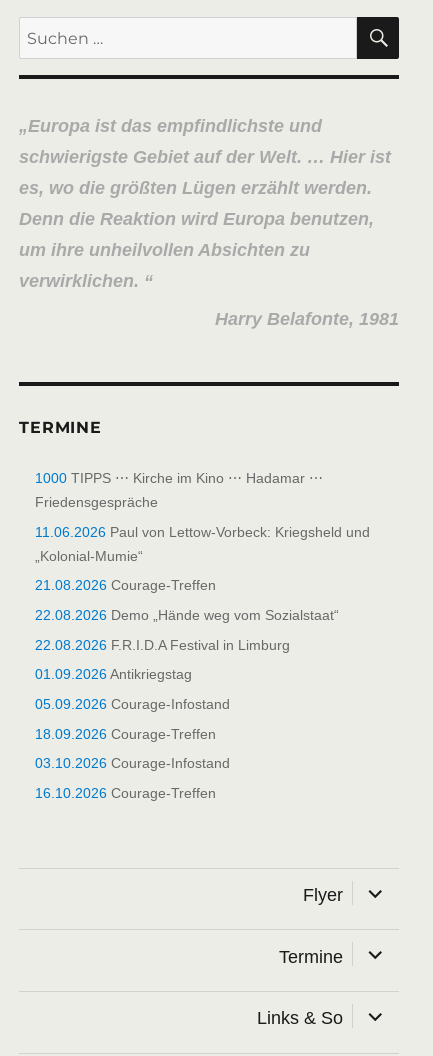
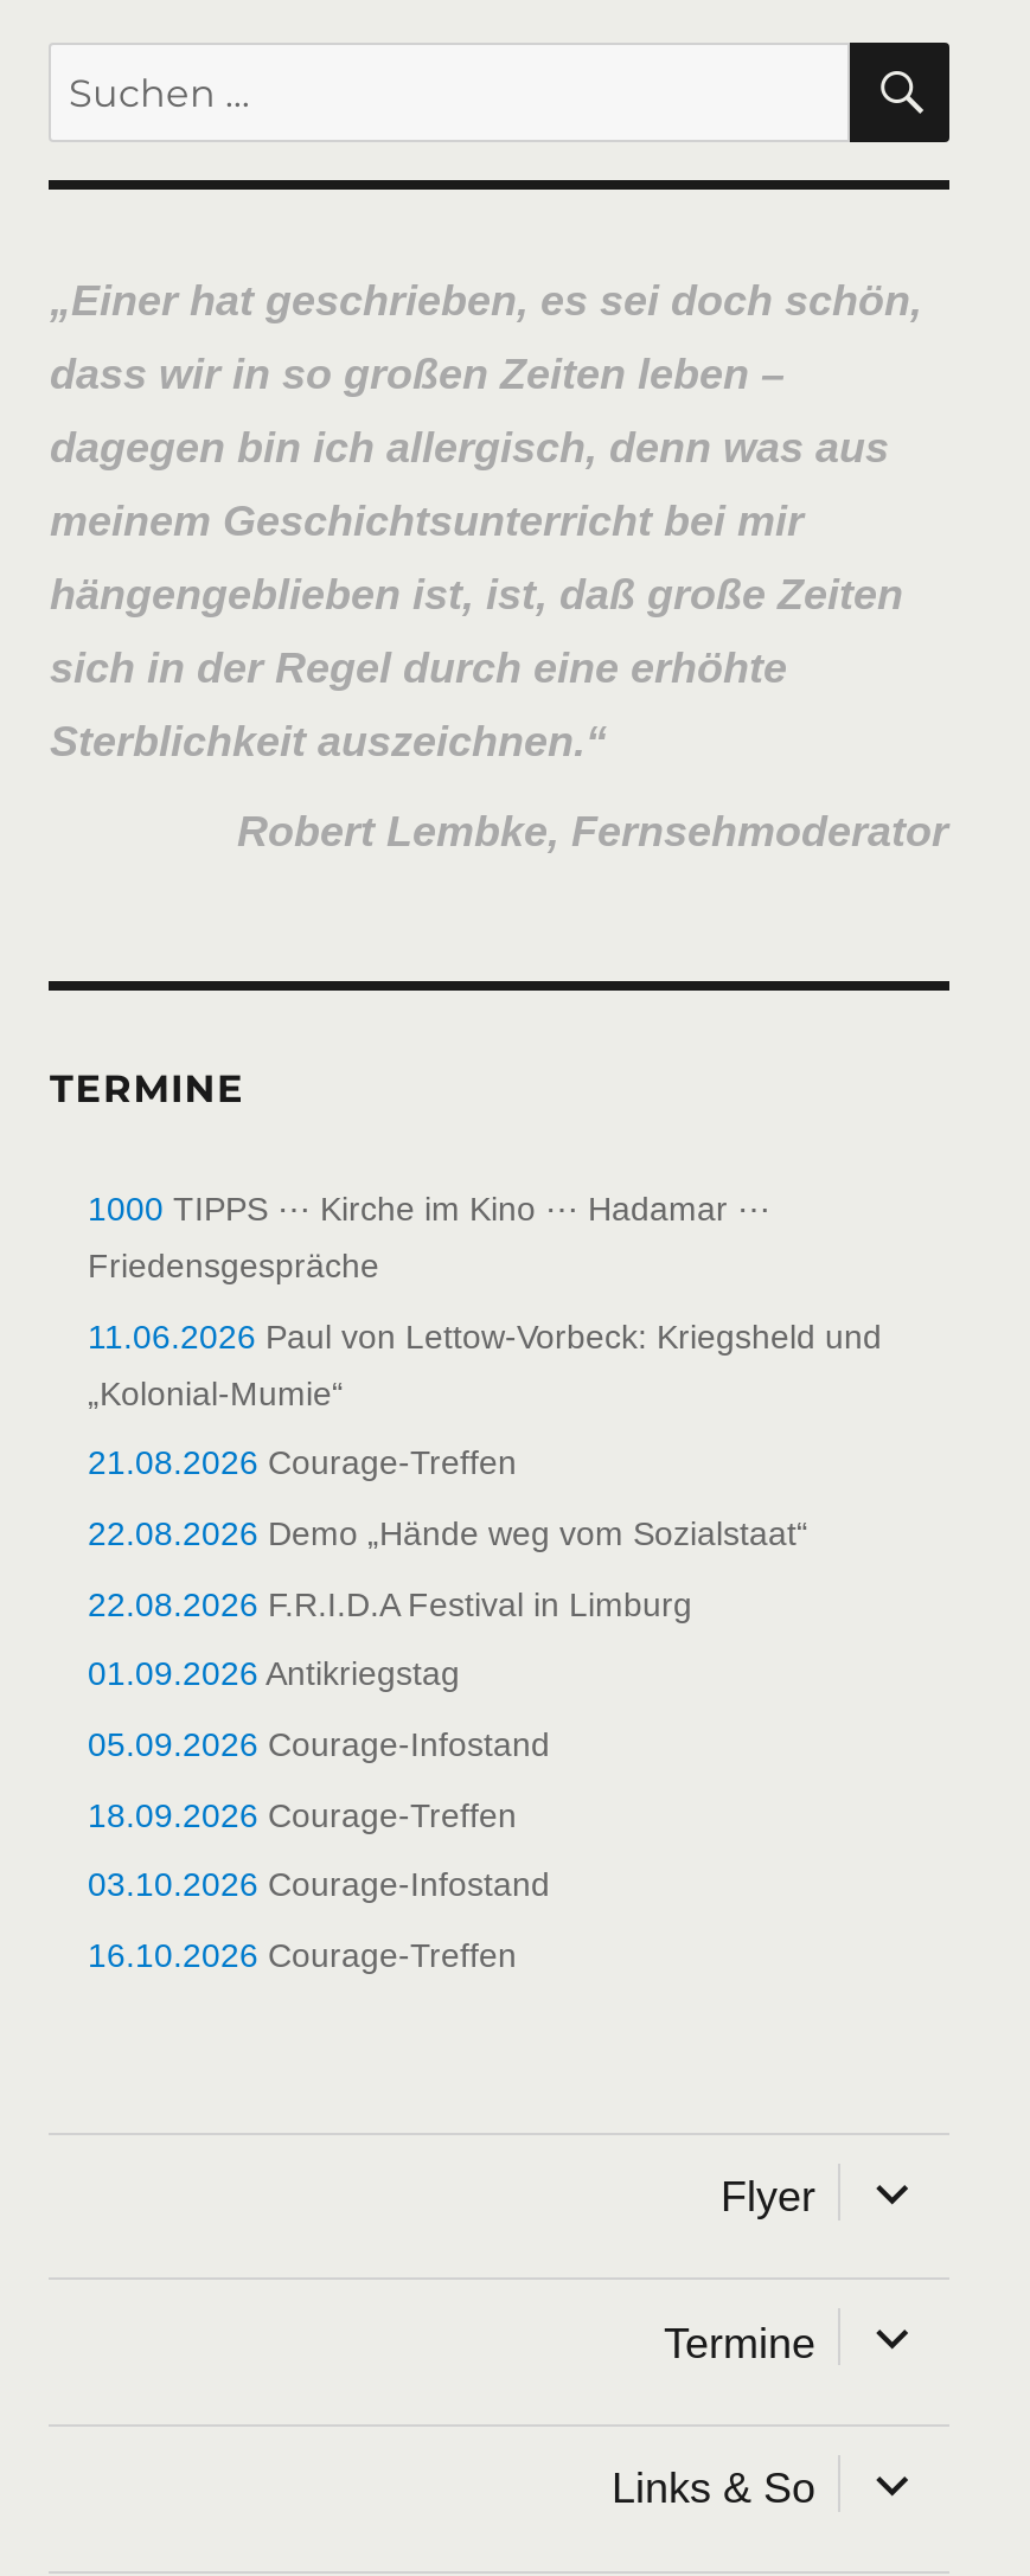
- Europa ist das empfindlichste und
- schwierigste Gebiet auf der Welt. … Hier ist
- es, wo die größten Lügen erzählt werden.
- Denn die Reaktion wird Europa benutzen,
- um ihre unheilvollen Absichten zu
- verwirklichen.
- Harry Belafonte, 1981
+ Einer hat geschrieben, es sei doch schön,
+ dass wir in so großen Zeiten leben –
+ dagegen bin ich allergisch, denn was aus
+ meinem Geschichtsunterricht bei mir
+ hängengeblieben ist, ist, daß große Zeiten
+ sich in der Regel durch eine erhöhte
+ Sterblichkeit auszeichnen.
+ Robert Lembke, Fernsehmoderator
